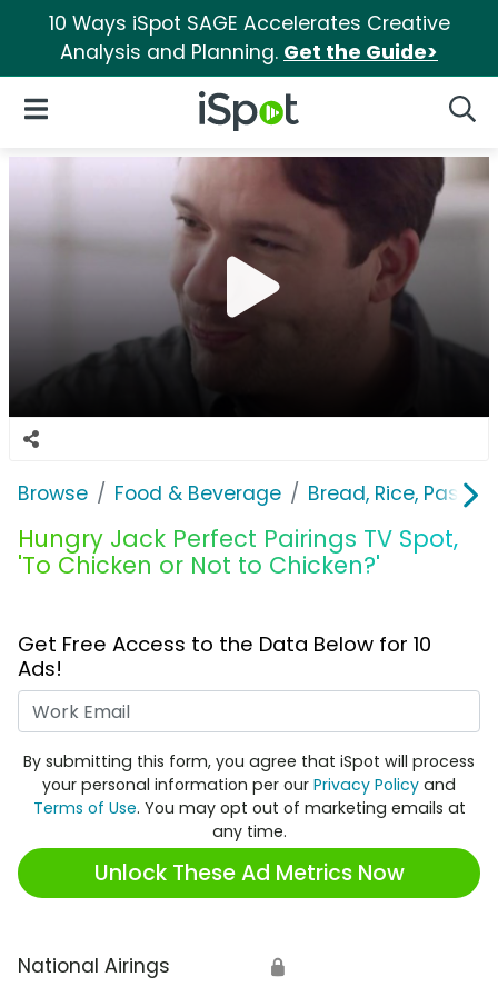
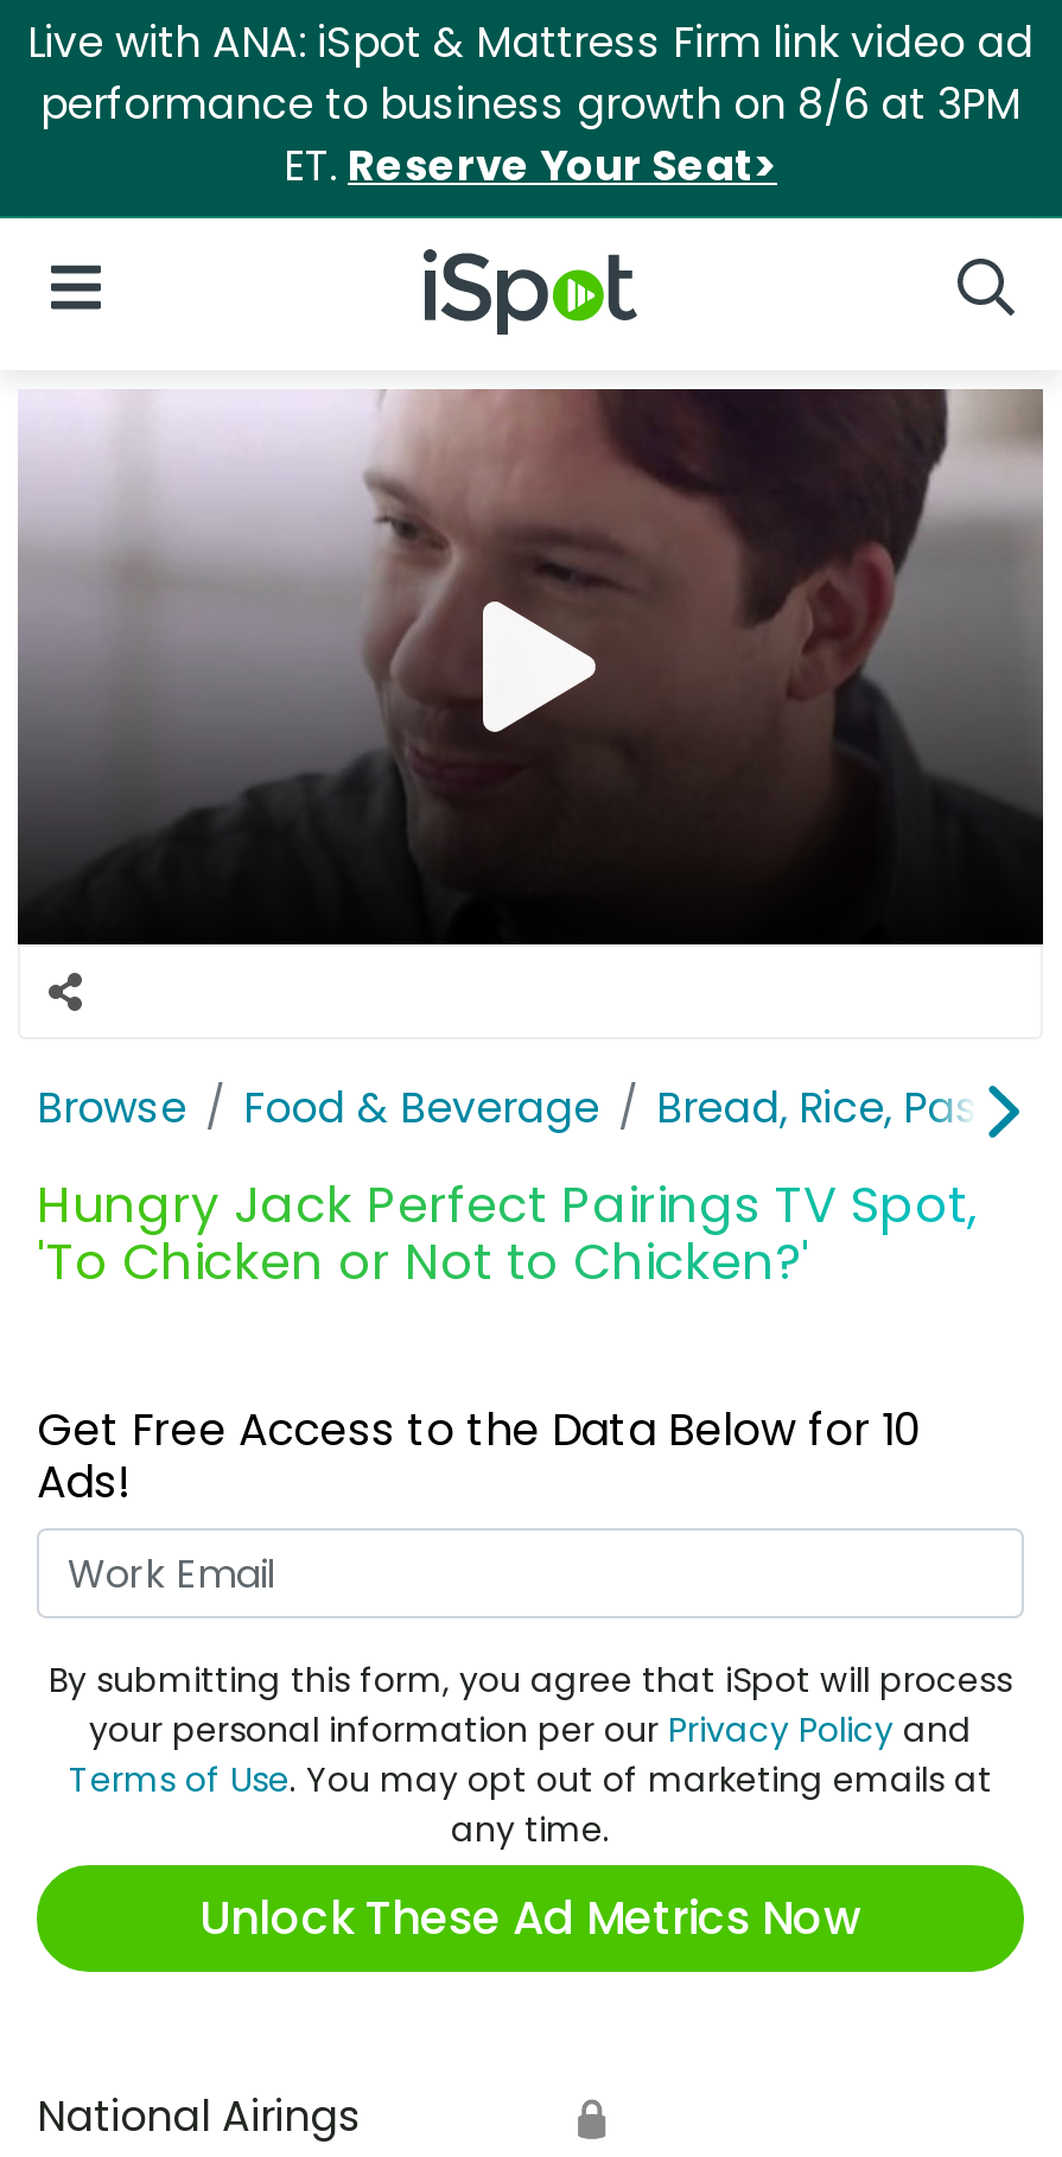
- 10 Ways iSpot SAGE Accelerates Creative
- Analysis and Planning. Get the Guide>
+ Live with ANA: iSpot & Mattress Firm link video ad
+ performance to business growth on 8/6 at 3PM
+ ET. Reserve Your Seat>
